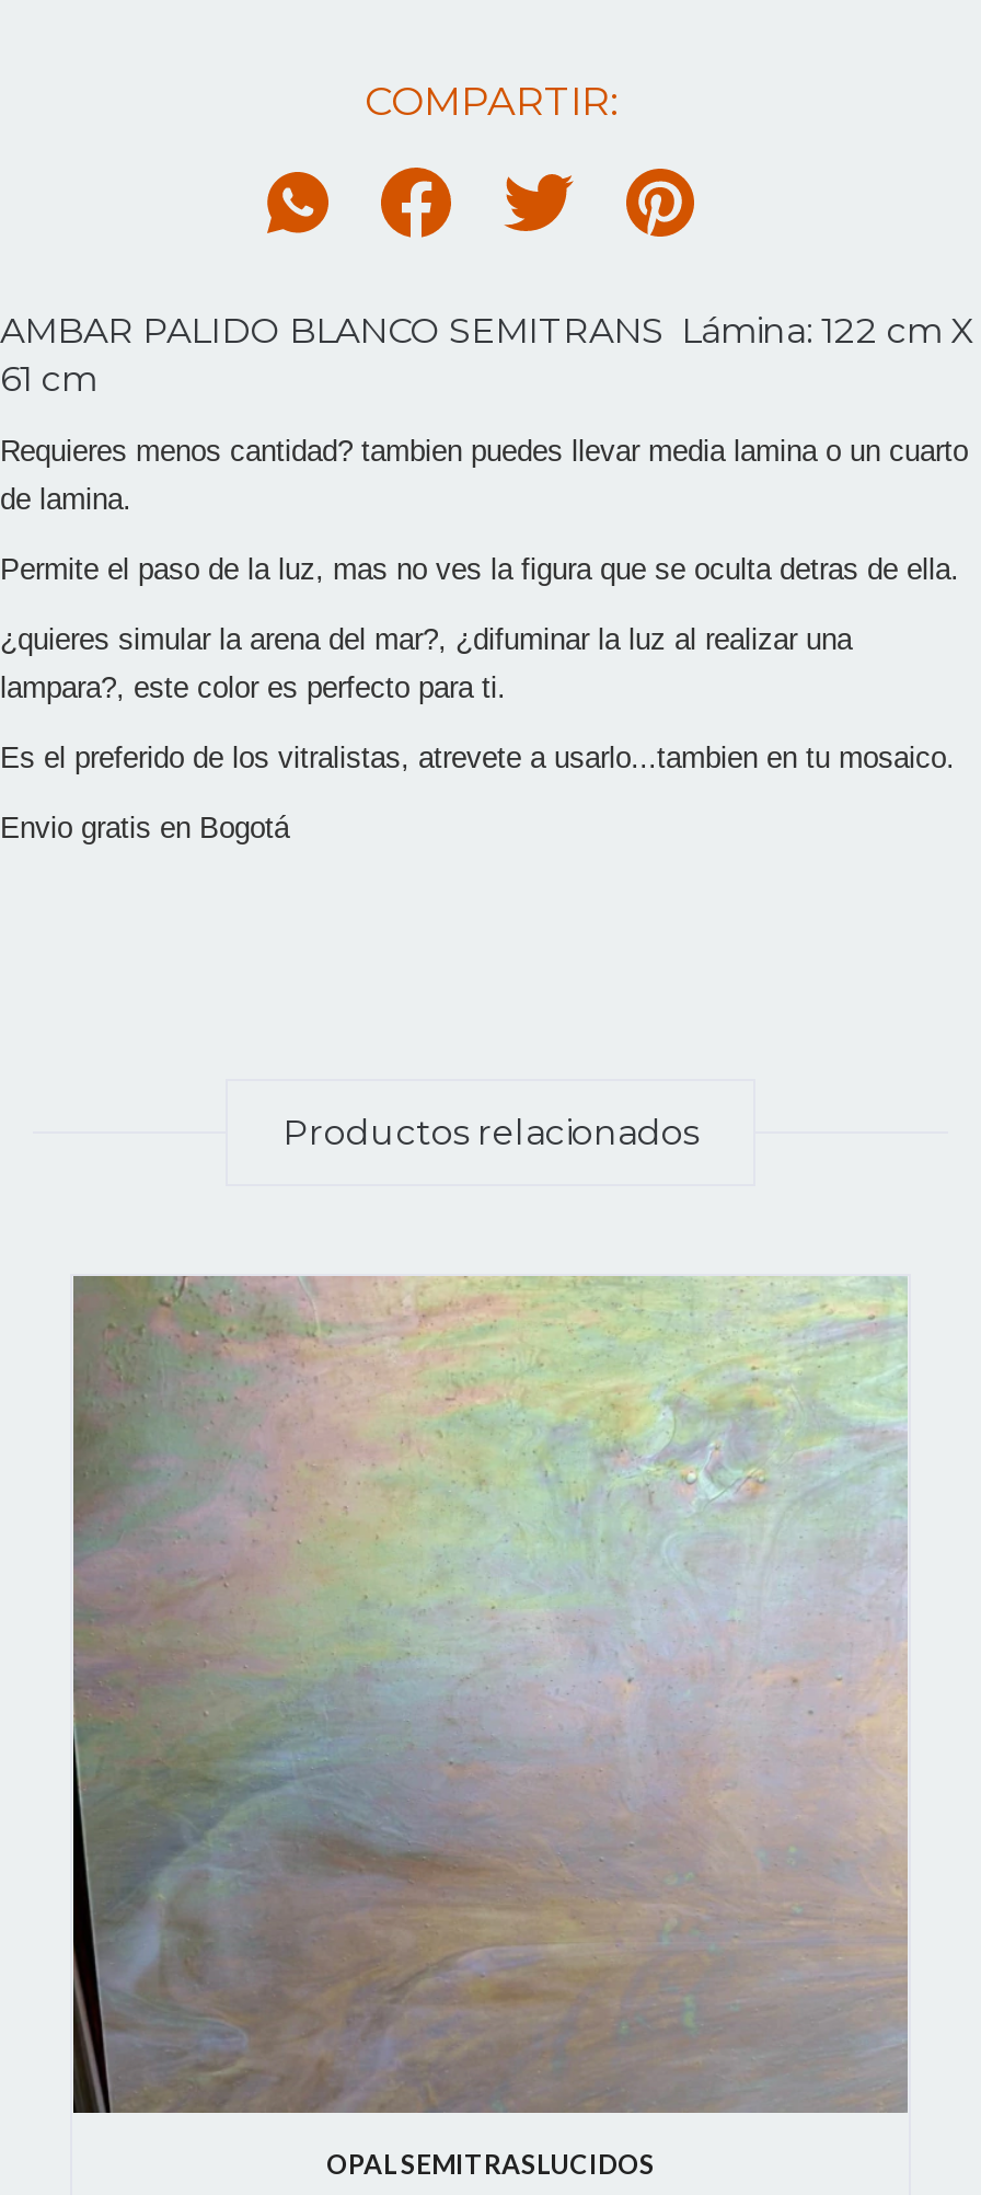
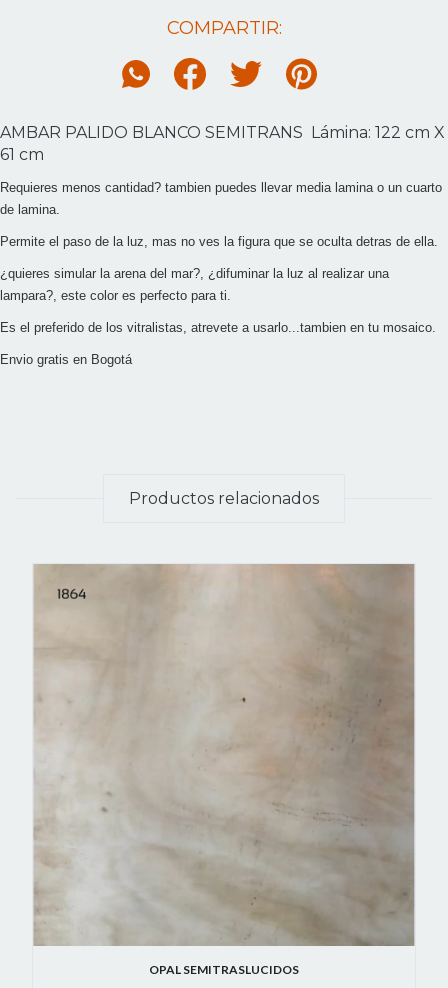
- [image]
+ [image]
